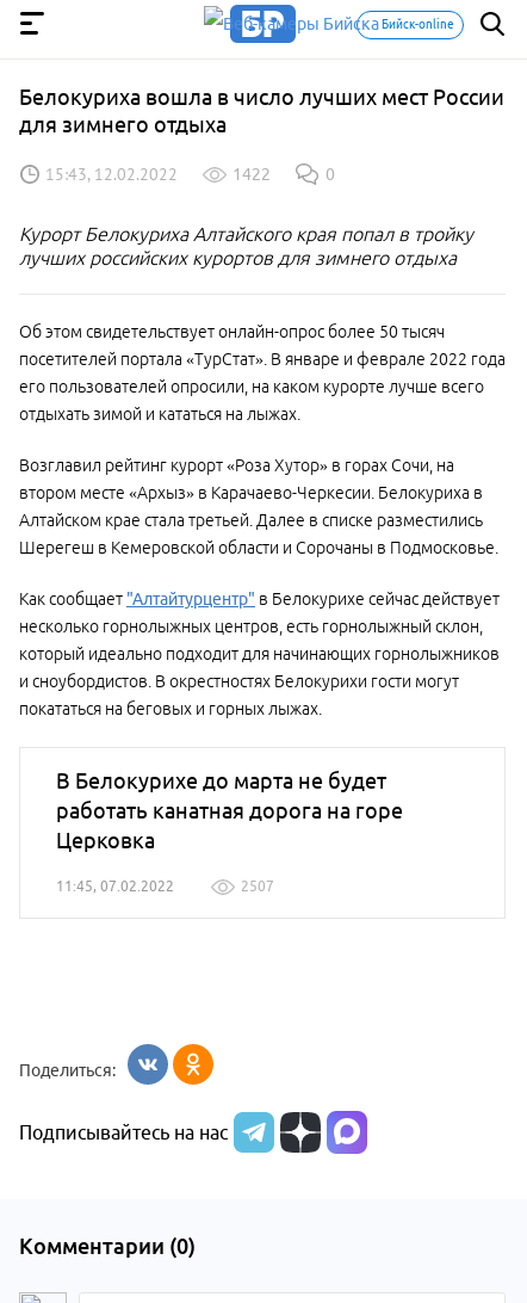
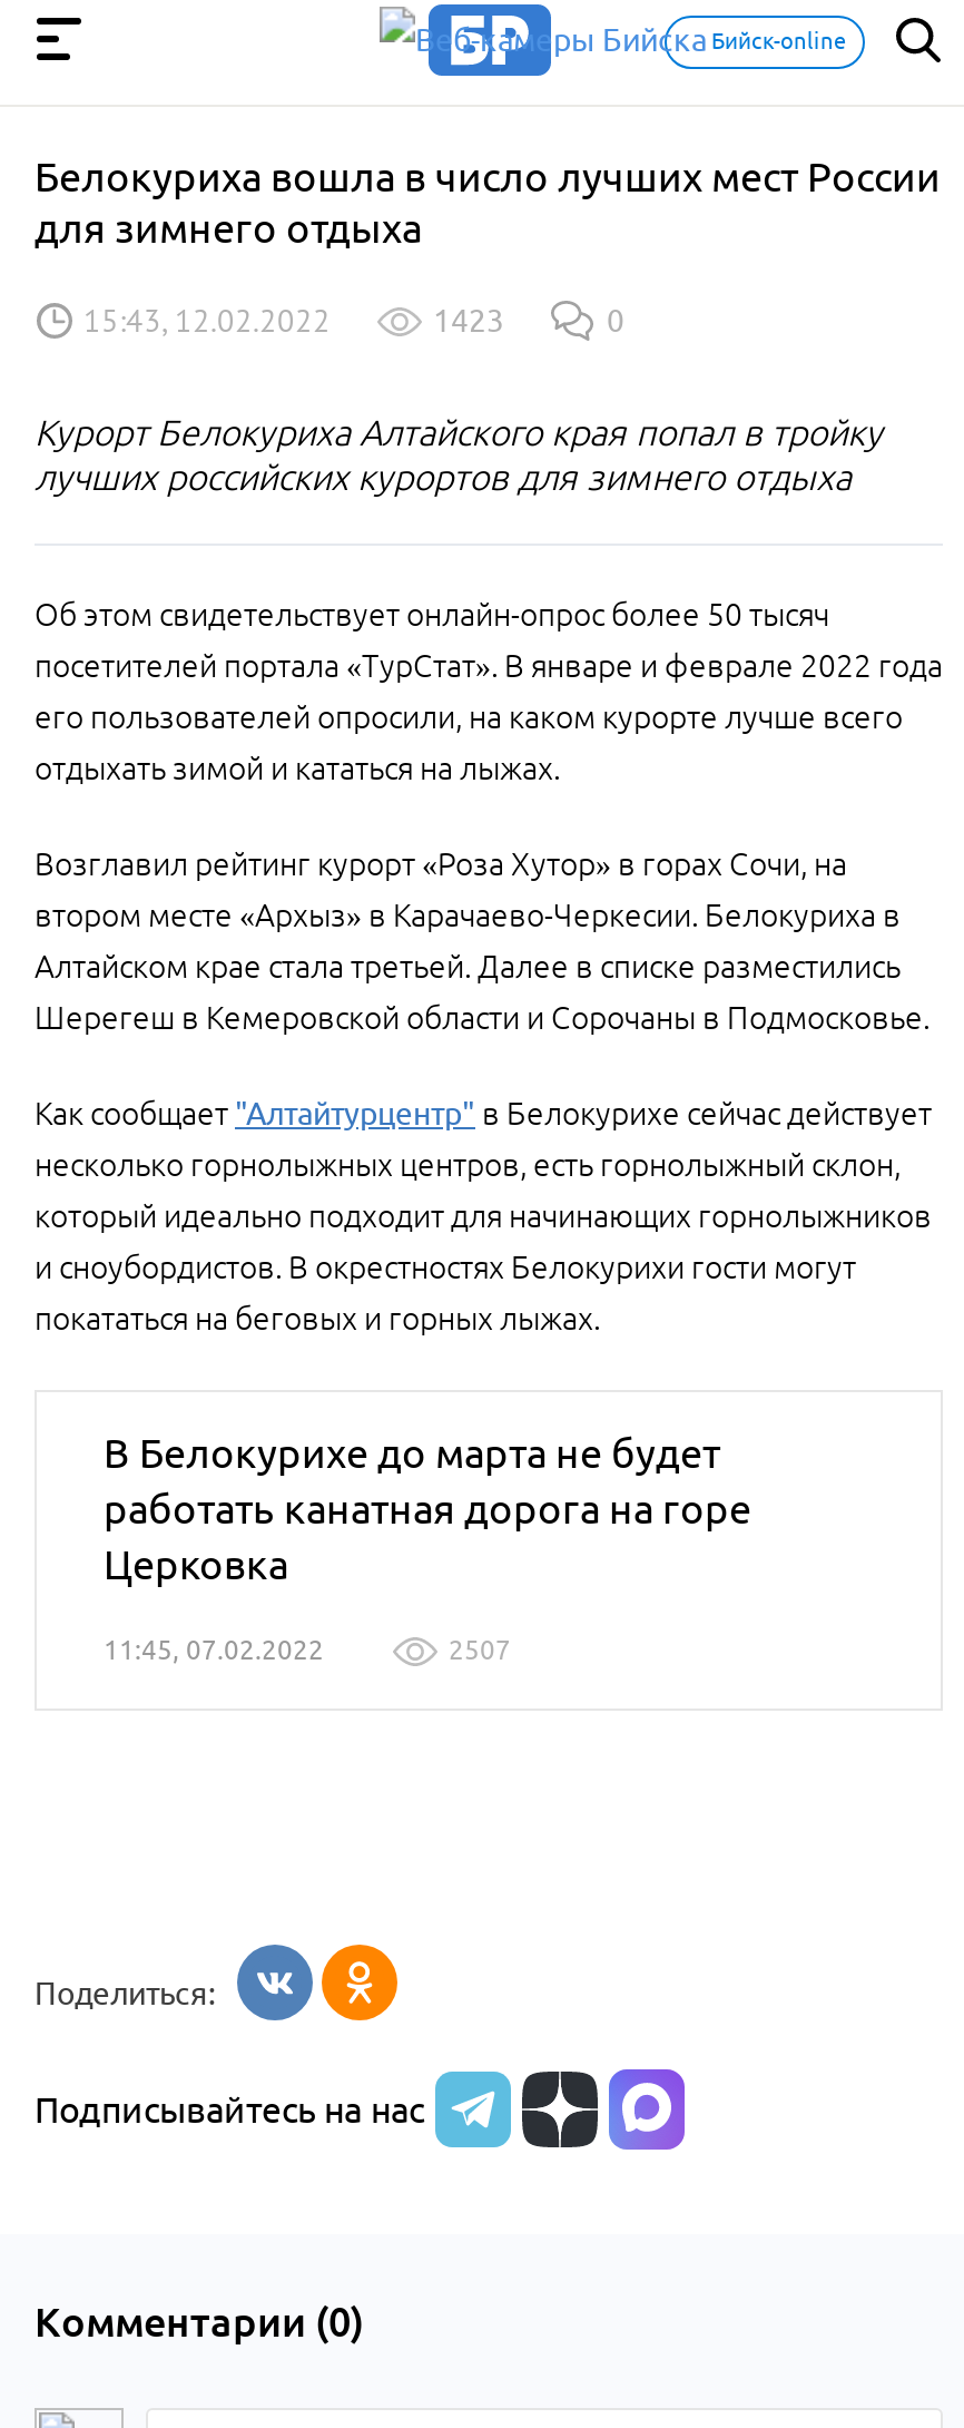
- 1422
+ 1423
